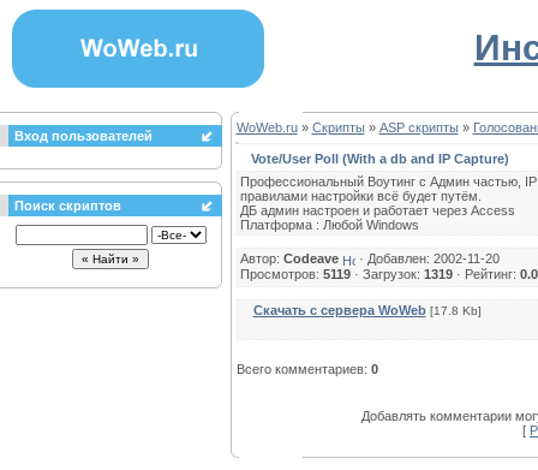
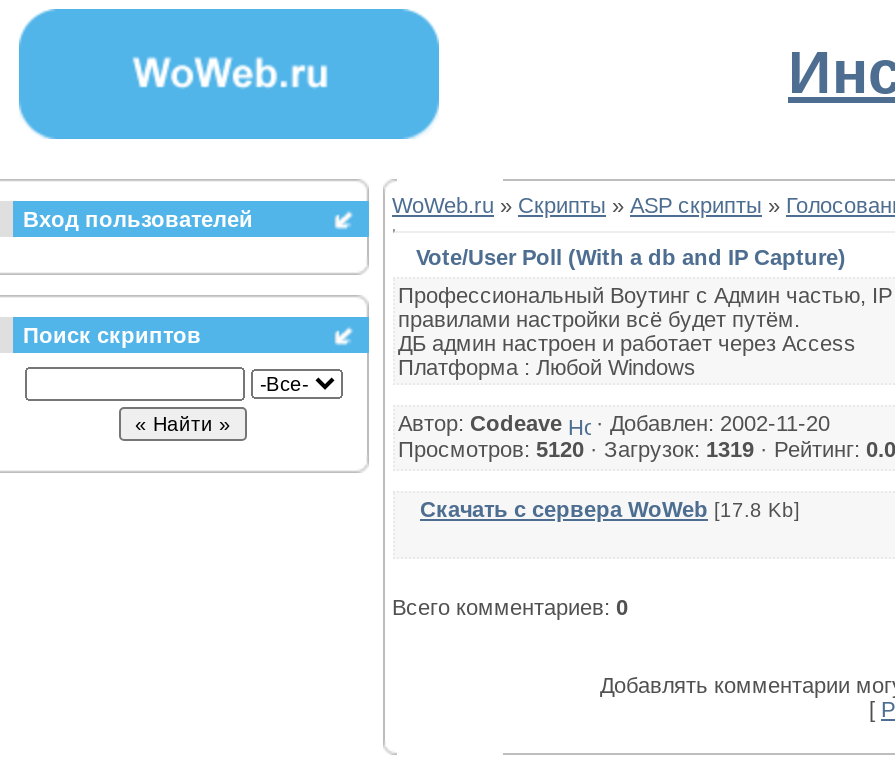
- Просмотров: 5119 · Загрузок: 1319 · Рейтинг: 0.0
+ Просмотров: 5120 · Загрузок: 1319 · Рейтинг: 0.0
